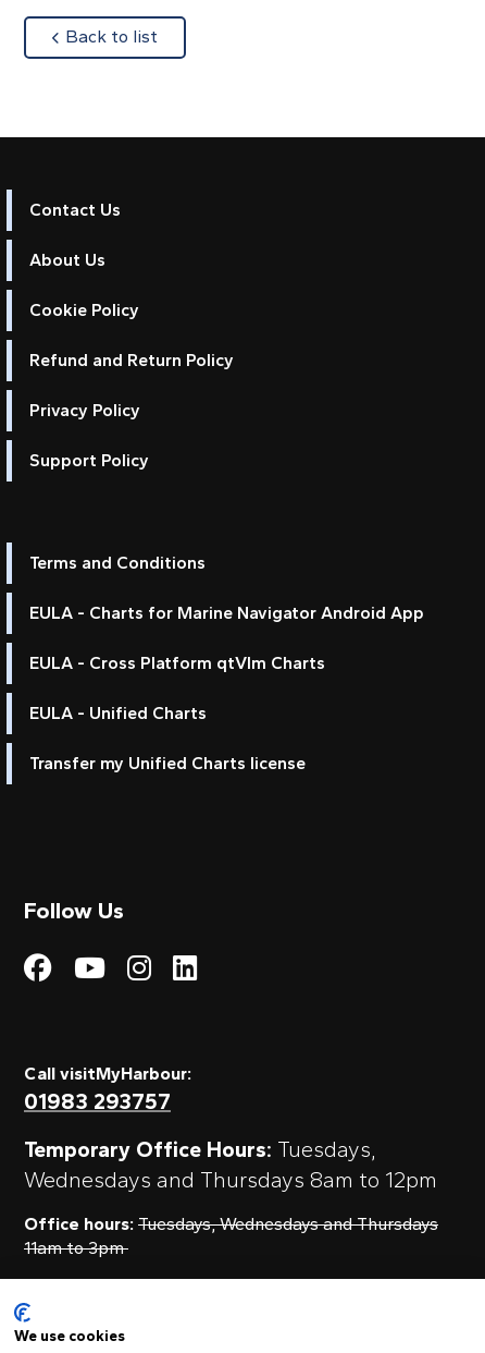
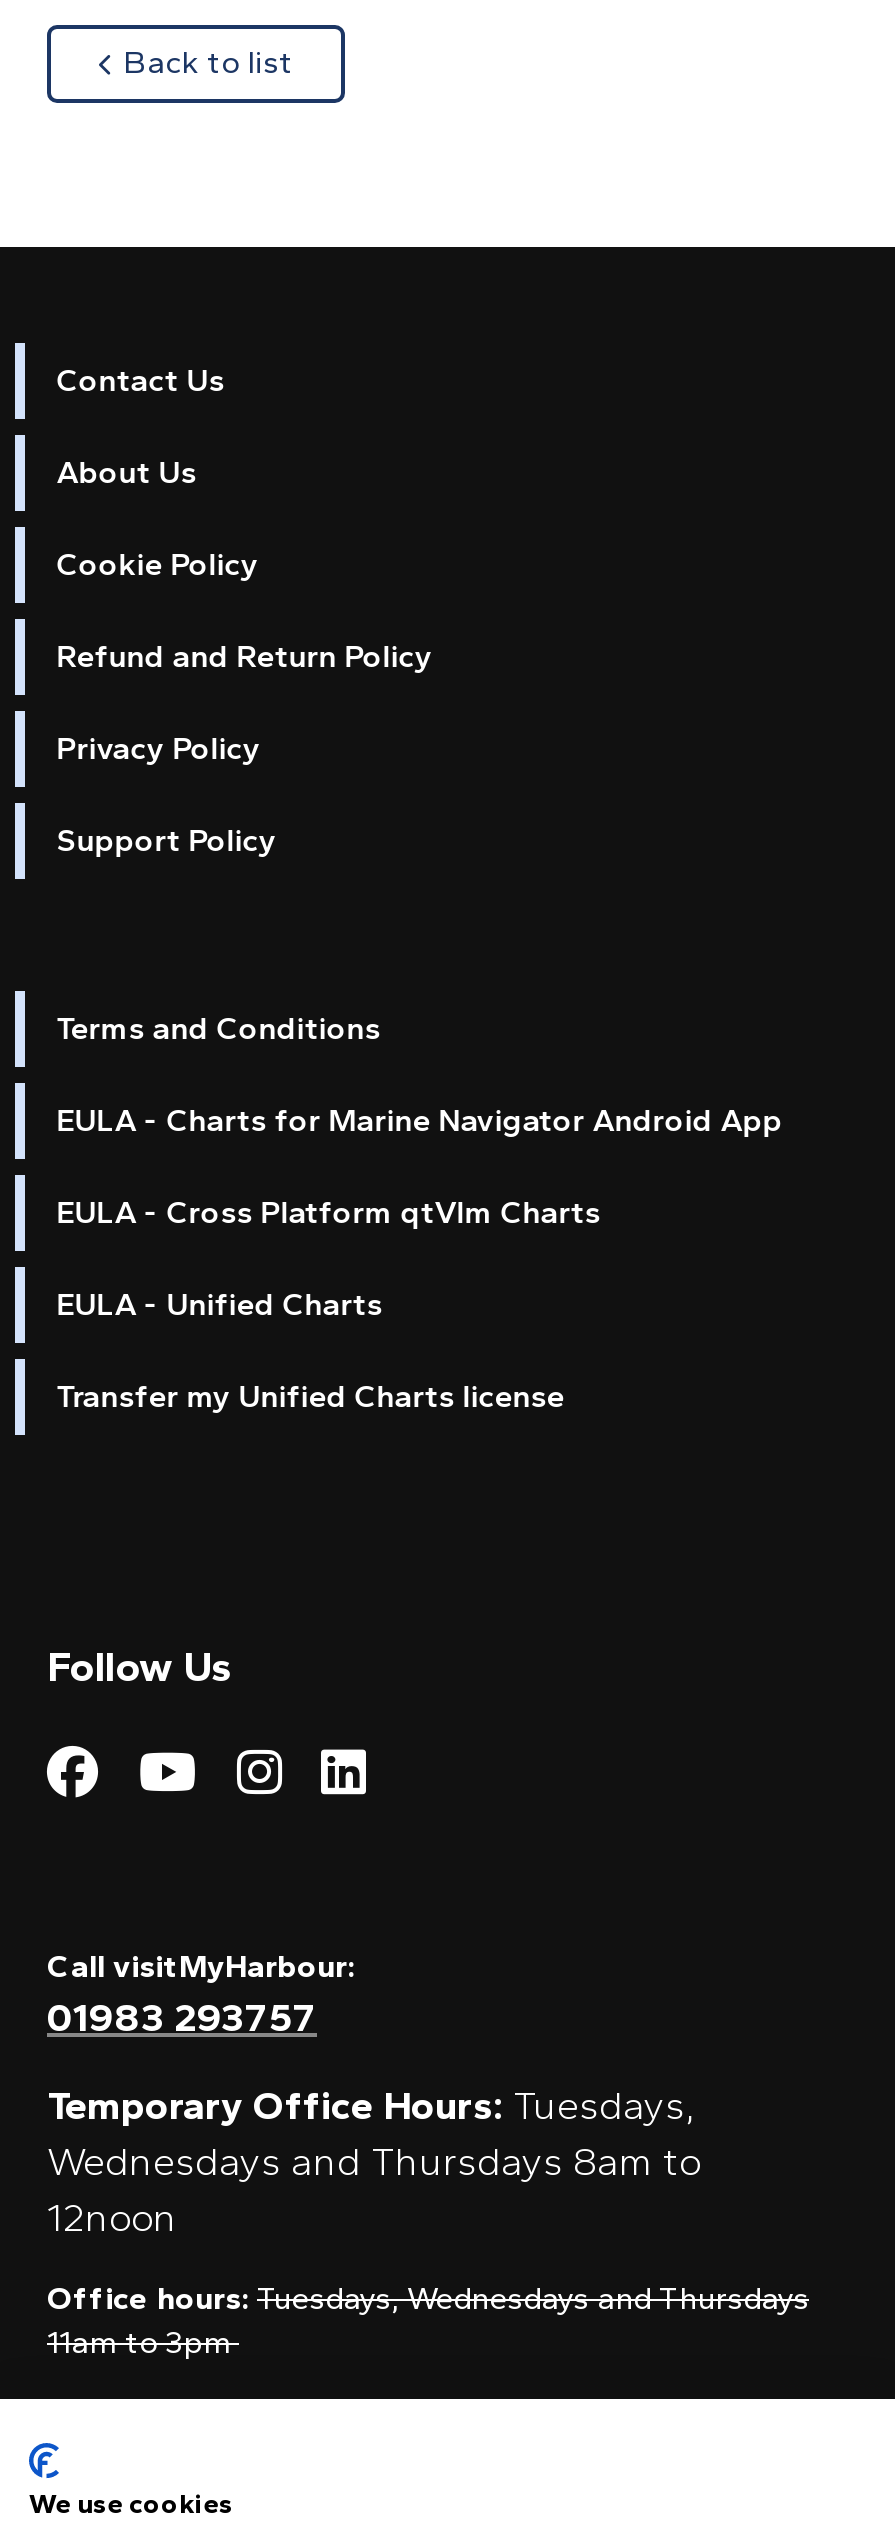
- Wednesdays and Thursdays 8am to 12pm
+ Wednesdays and Thursdays 8am to
+ 12noon
